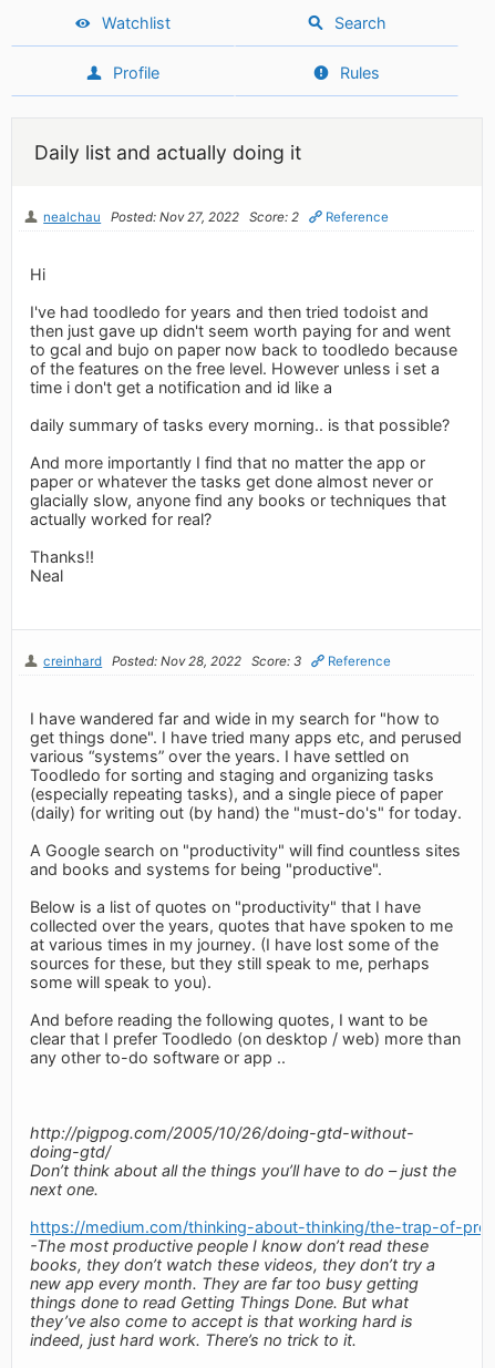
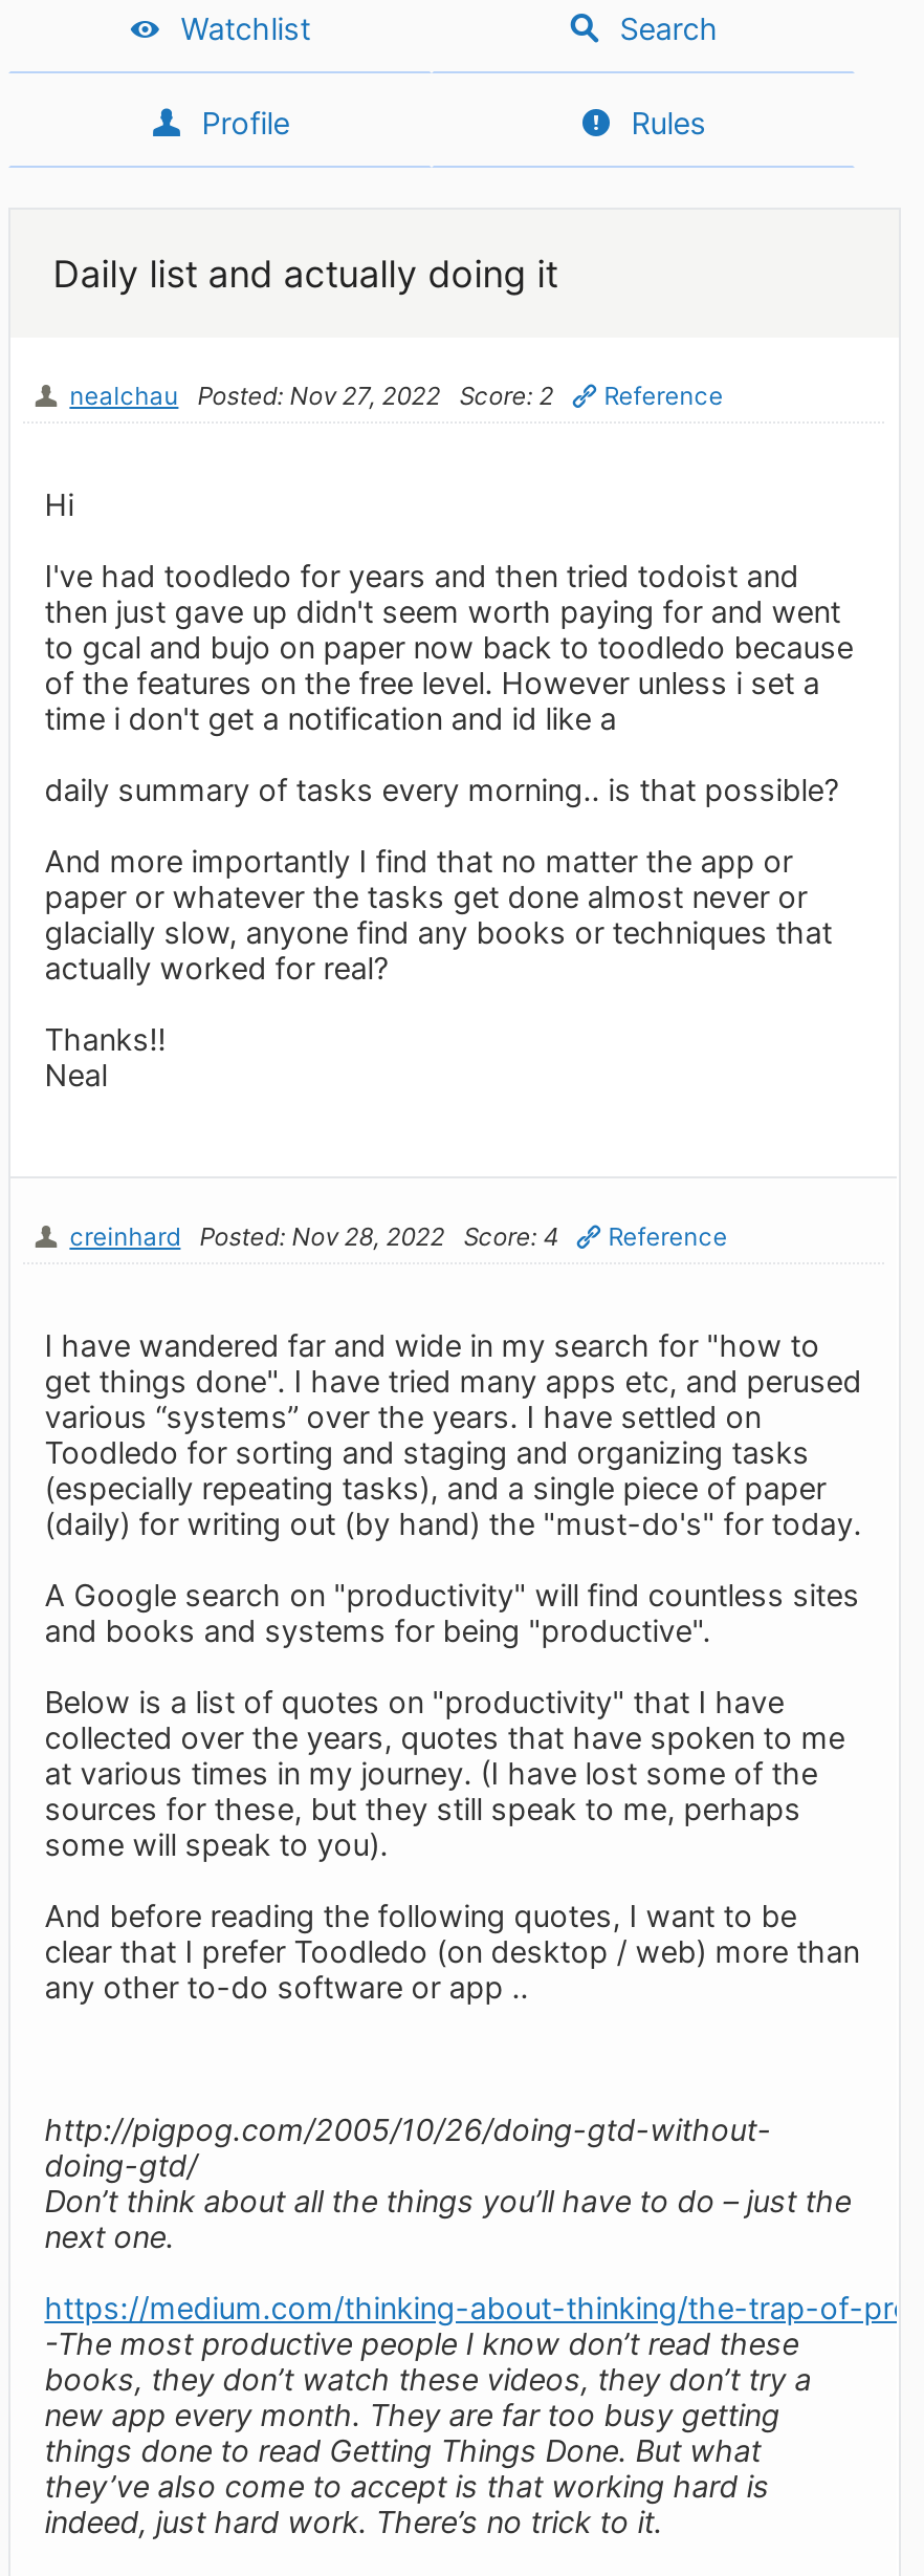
- creinhard Posted: Nov 28, 2022 Score: 3 Reference
+ creinhard Posted: Nov 28, 2022 Score: 4 Reference
